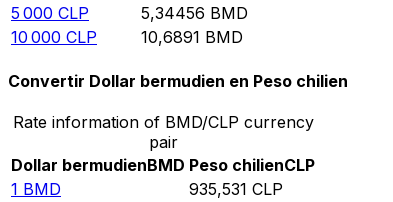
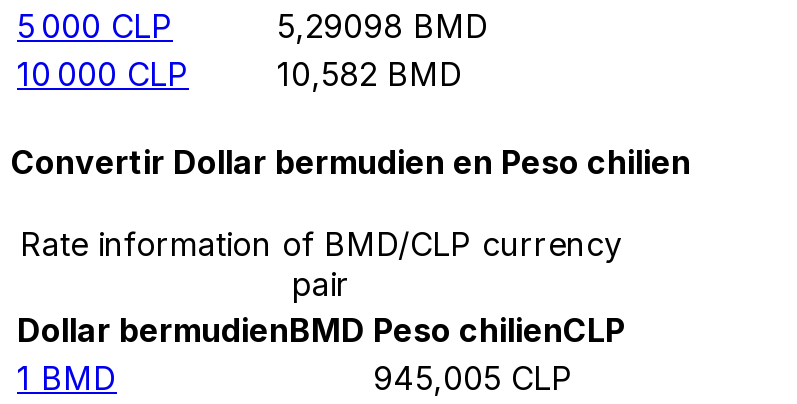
- 5,34456 BMD
+ 5,29098 BMD

- 10,6891 BMD
+ 10,582 BMD

- 935,531 CLP
+ 945,005 CLP
